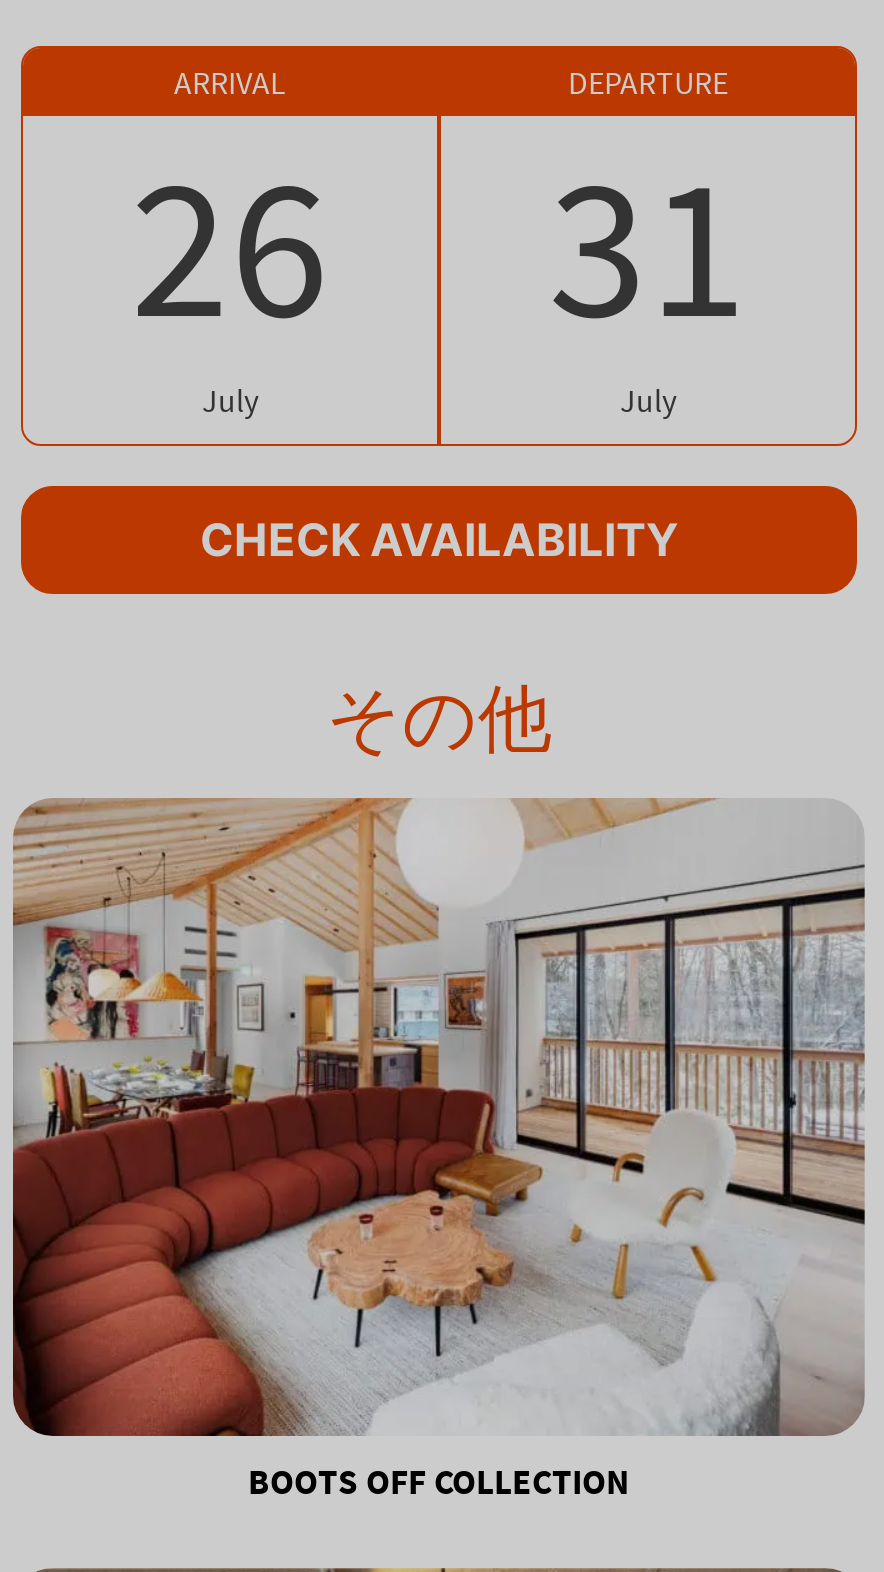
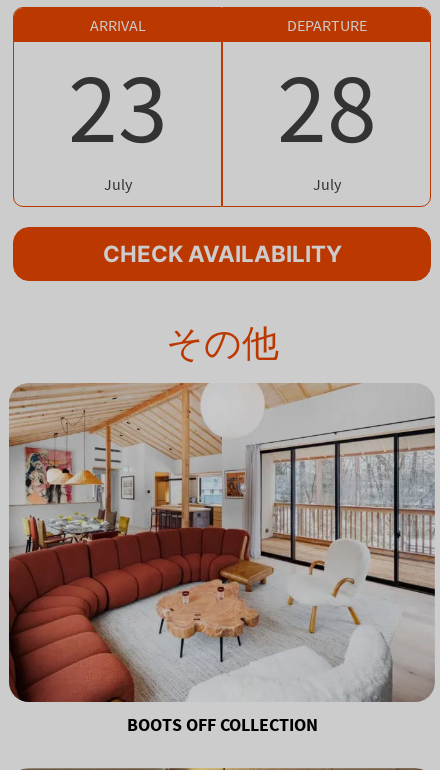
- 26
+ 23

- 31
+ 28
